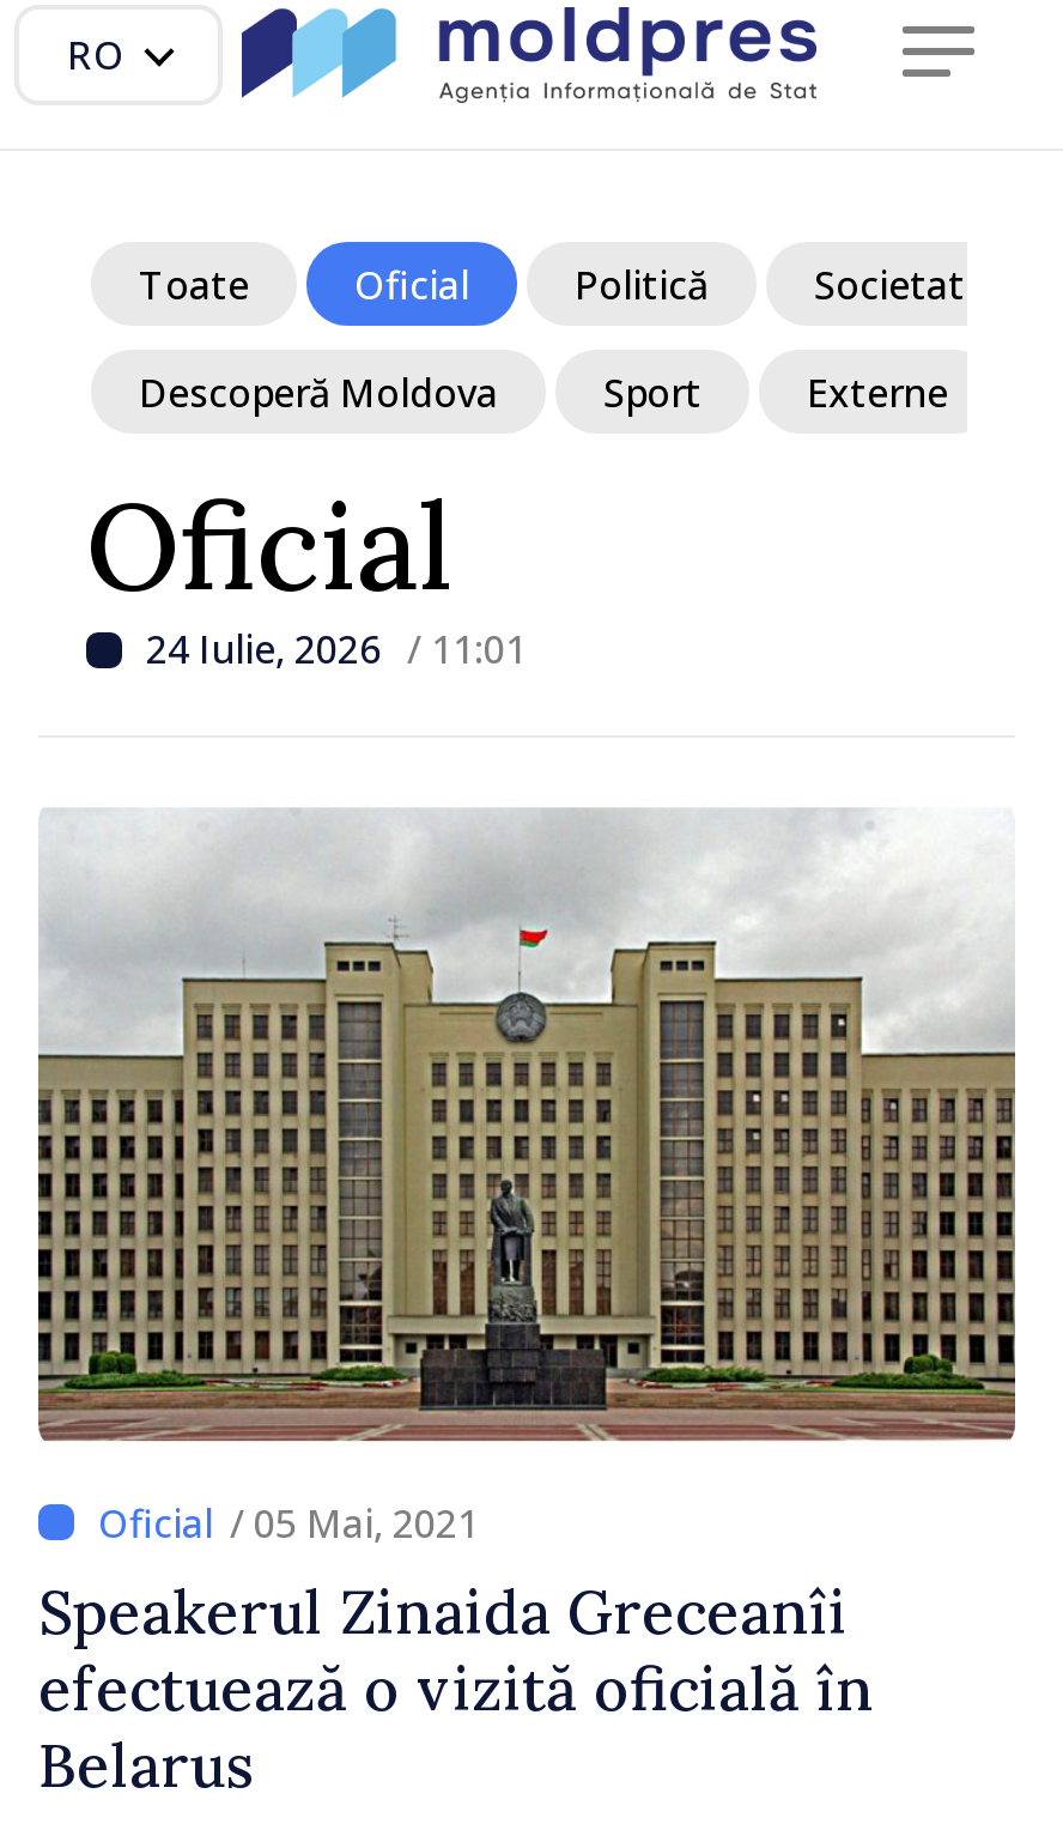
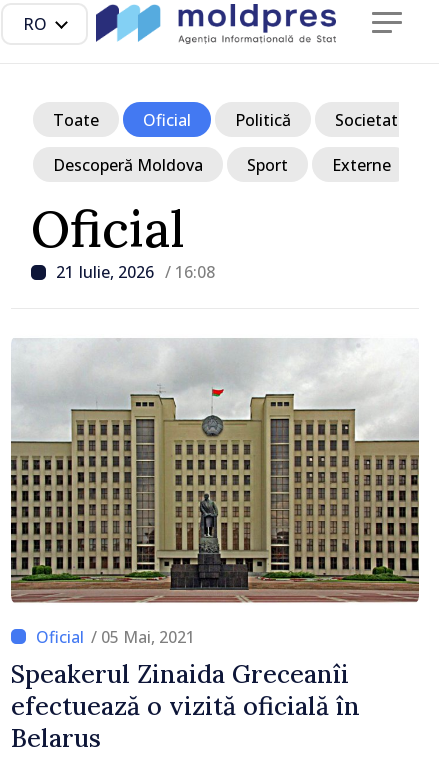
- 24 Iulie, 2026 / 11:01
+ 21 Iulie, 2026 / 16:08
